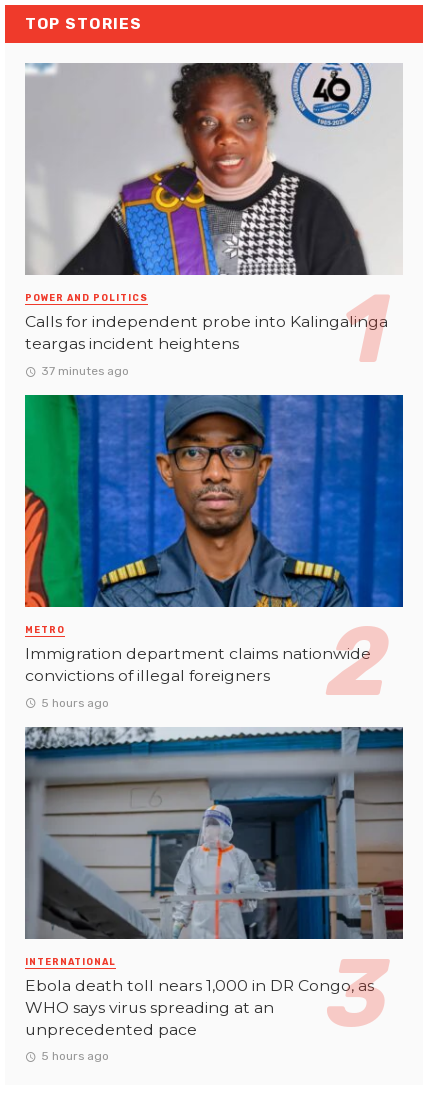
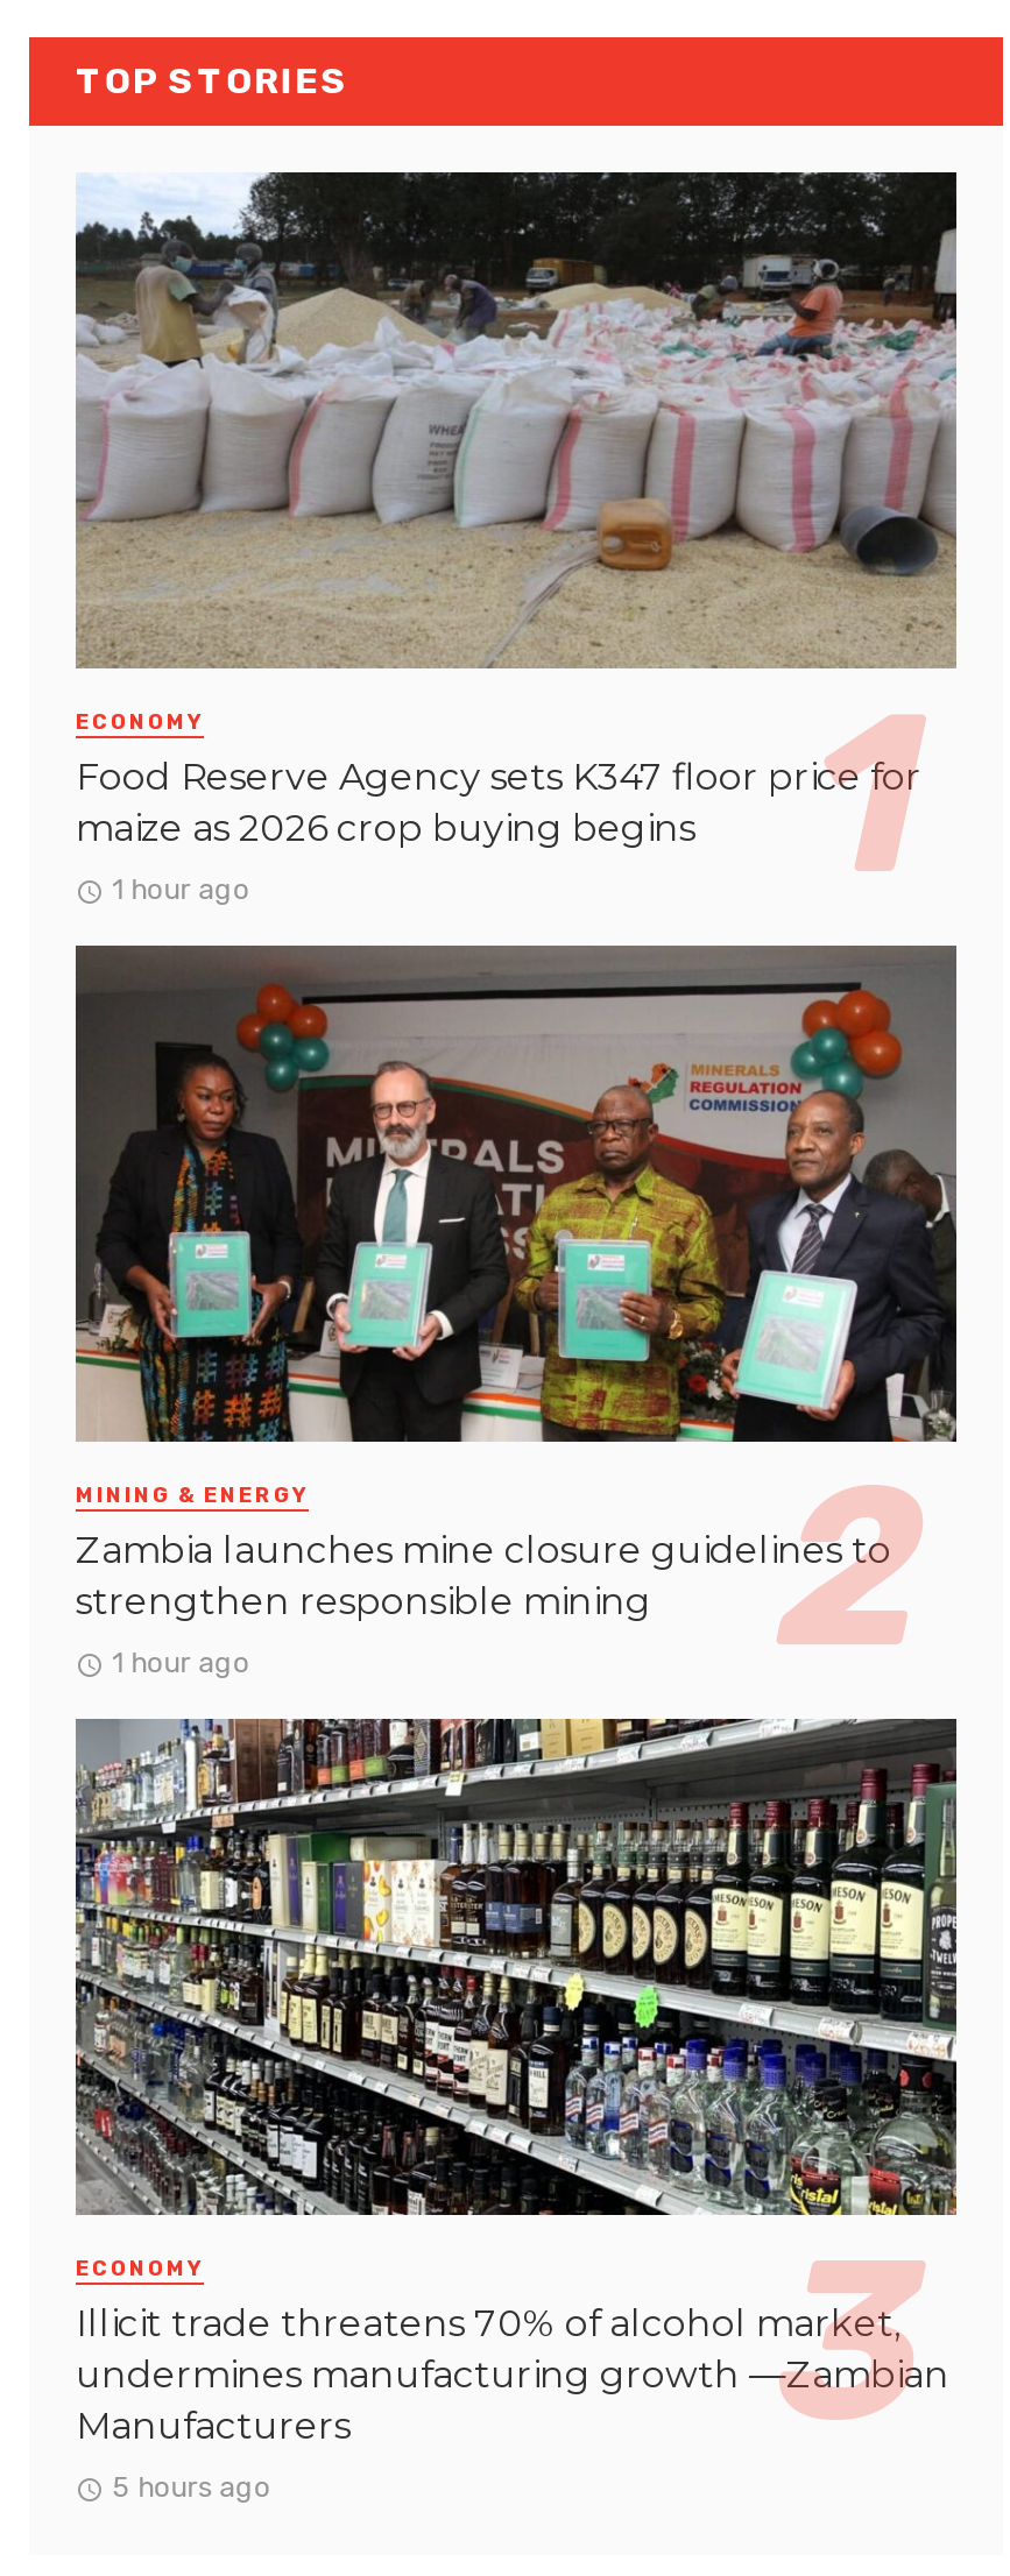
- [image]
- POWER AND POLITICS
+ [image]
+ ECONOMY

- Calls for independent probe into Kalingalinga
- teargas incident heightens
+ Food Reserve Agency sets K347 floor price for
+ maize as 2026 crop buying begins

- 37 minutes ago
+ 1 hour ago

- [image]
- METRO
+ [image]
+ MINING & ENERGY

- Immigration department claims nationwide
- convictions of illegal foreigners
+ Zambia launches mine closure guidelines to
+ strengthen responsible mining

- 5 hours ago
+ 1 hour ago

- [image]
- INTERNATIONAL
+ [image]
+ ECONOMY

- Ebola death toll nears 1,000 in DR Congo, as
- WHO says virus spreading at an
- unprecedented pace
+ Illicit trade threatens 70% of alcohol market,
+ undermines manufacturing growth —Zambian
+ Manufacturers
